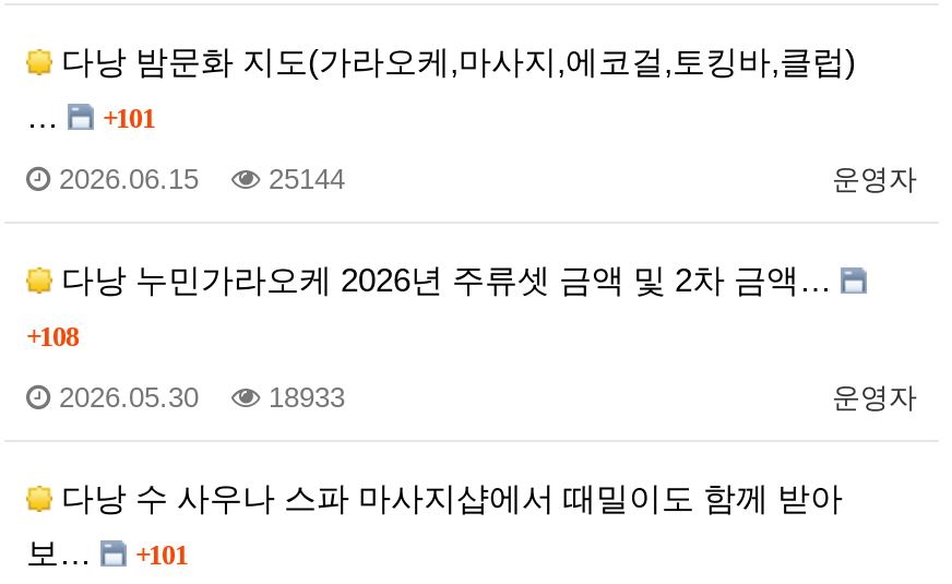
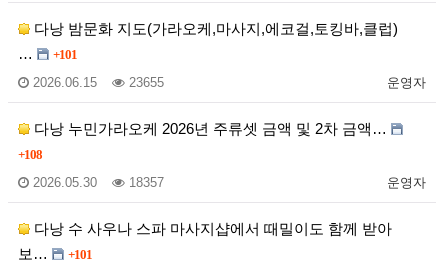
- 25144
+ 23655

- 18933
+ 18357
